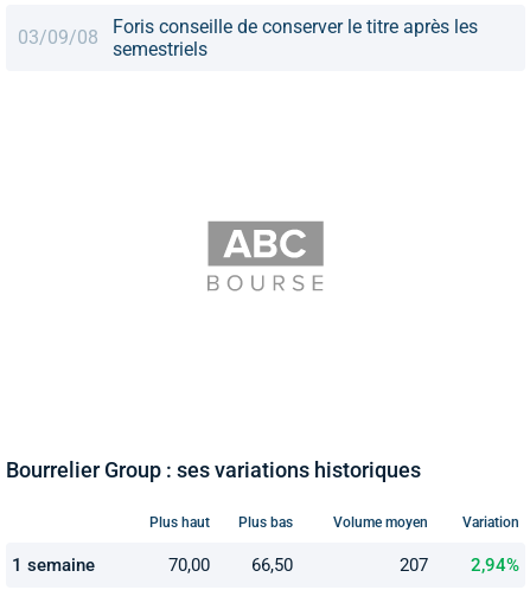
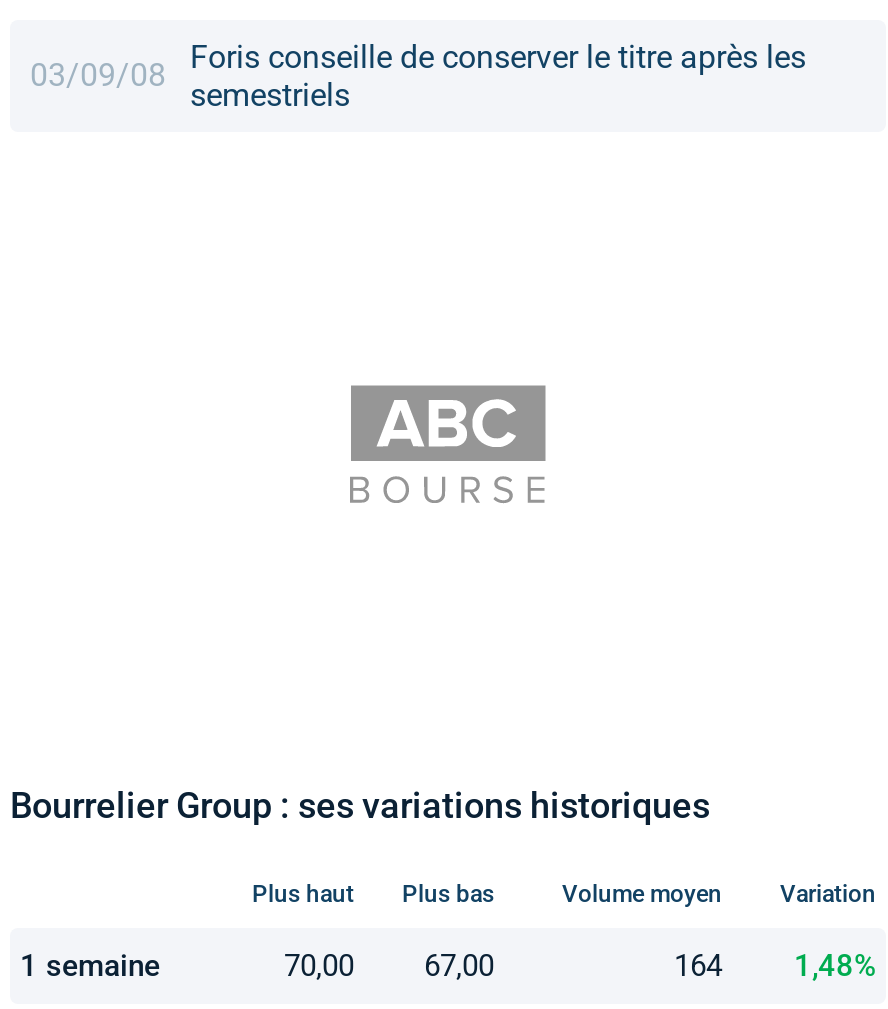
- 70,00 66,50
+ 70,00 67,00

- 207
+ 164

- 2,94%
+ 1,48%
